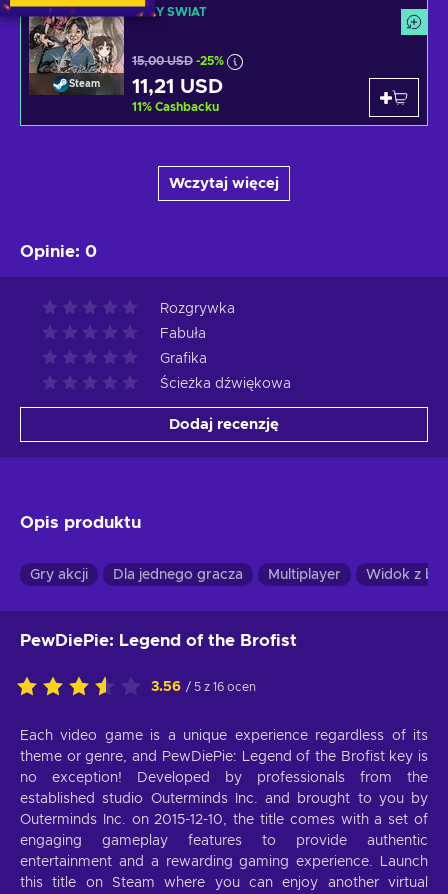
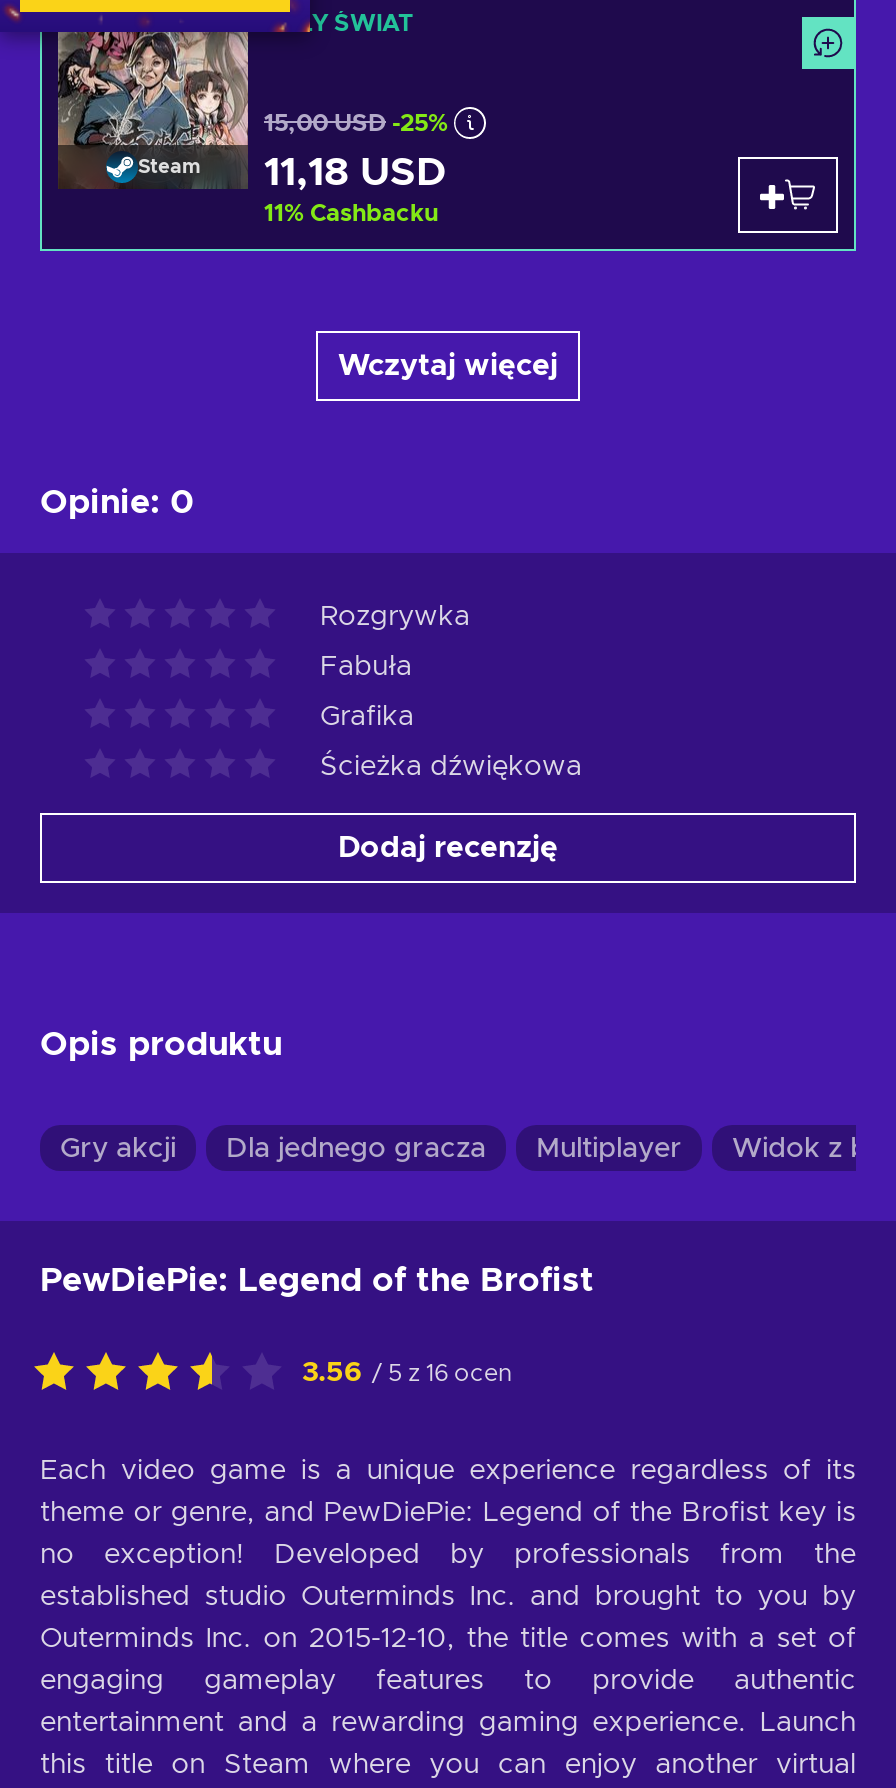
- 11,21 USD
+ 11,18 USD
